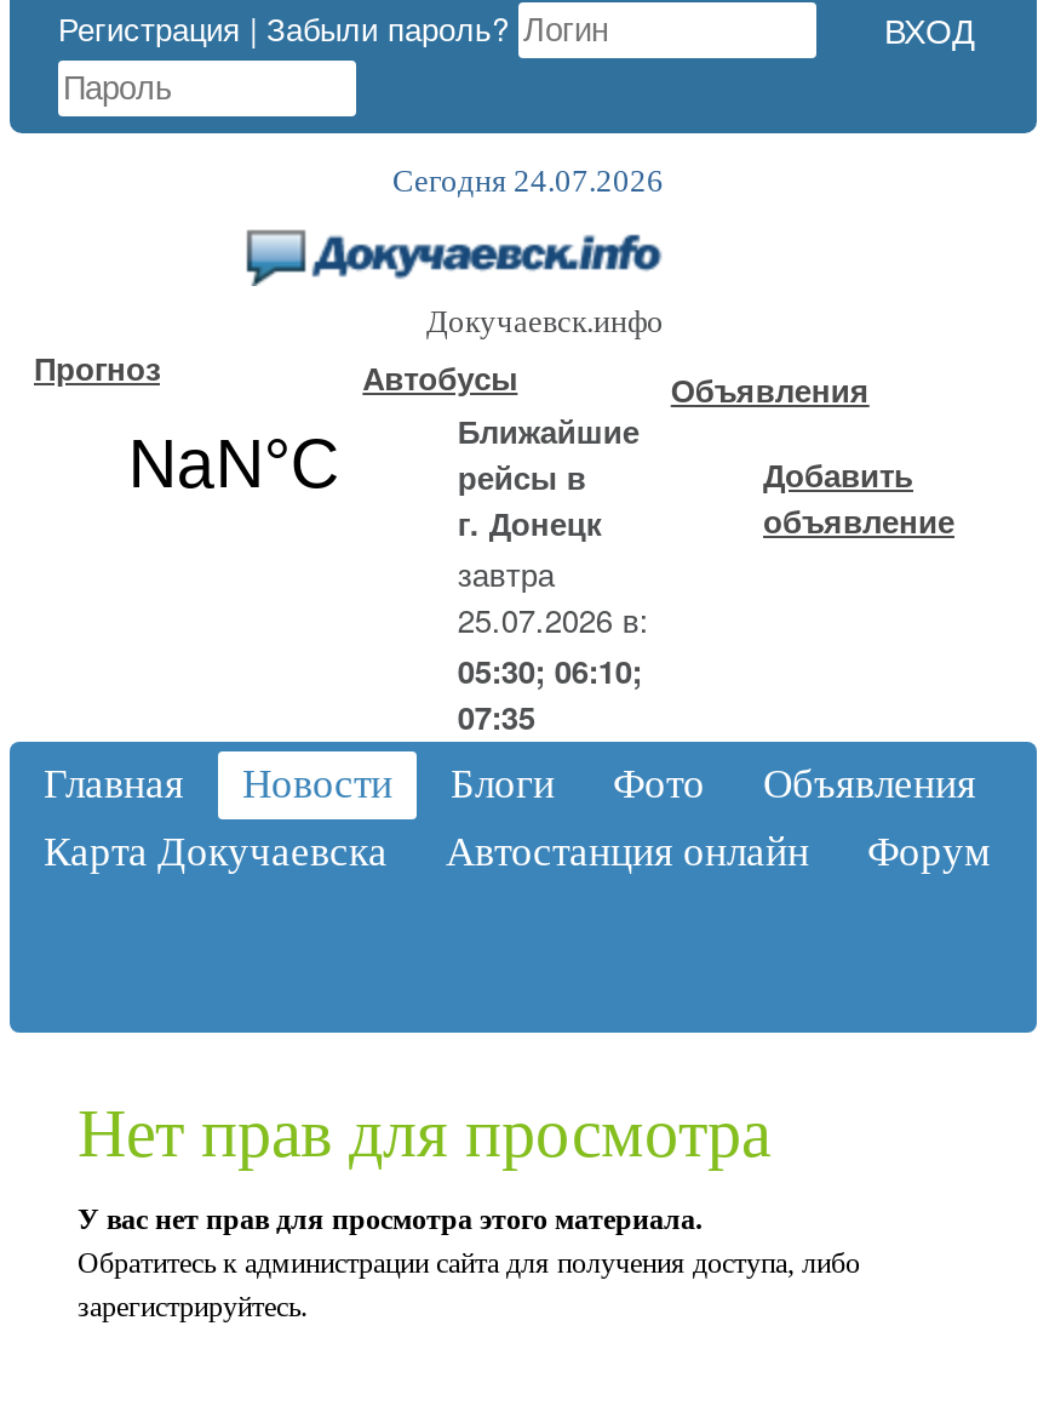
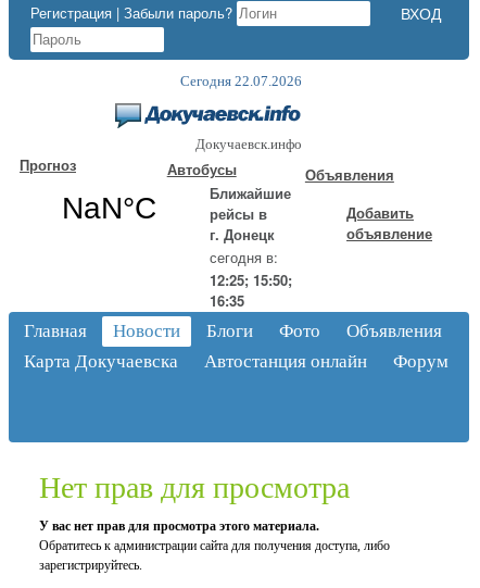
- Сегодня 24.07.2026
+ Сегодня 22.07.2026

- завтра
- 25.07.2026 в:
- 05:30; 06:10;
- 07:35
+ сегодня в:
+ 12:25; 15:50;
+ 16:35
